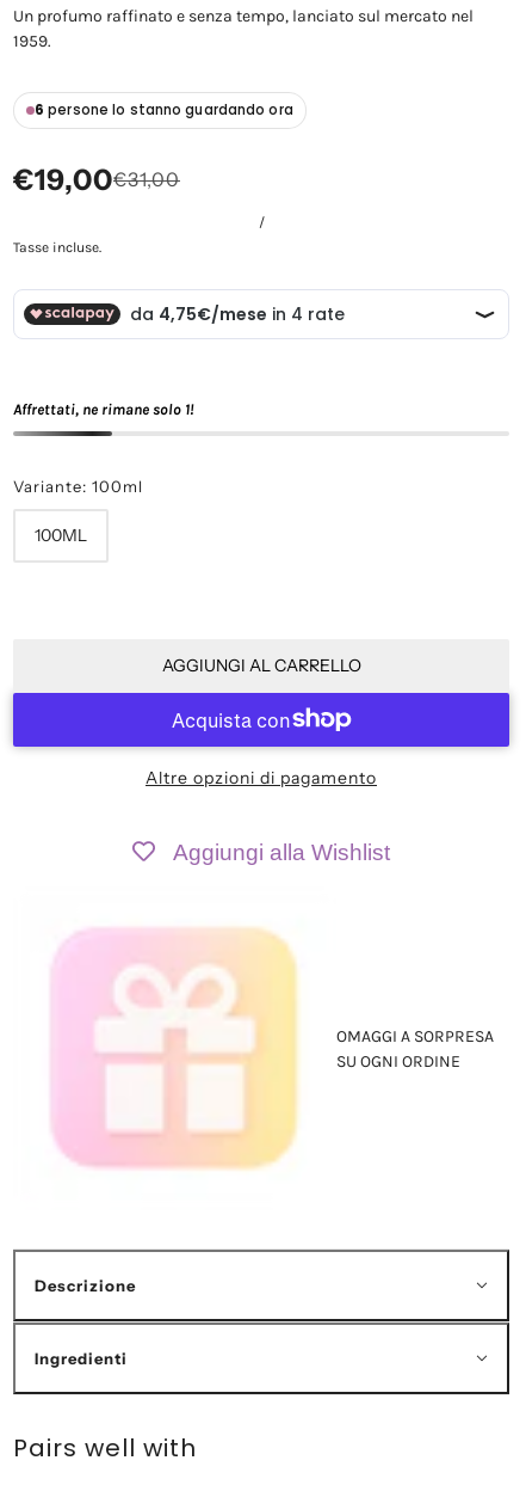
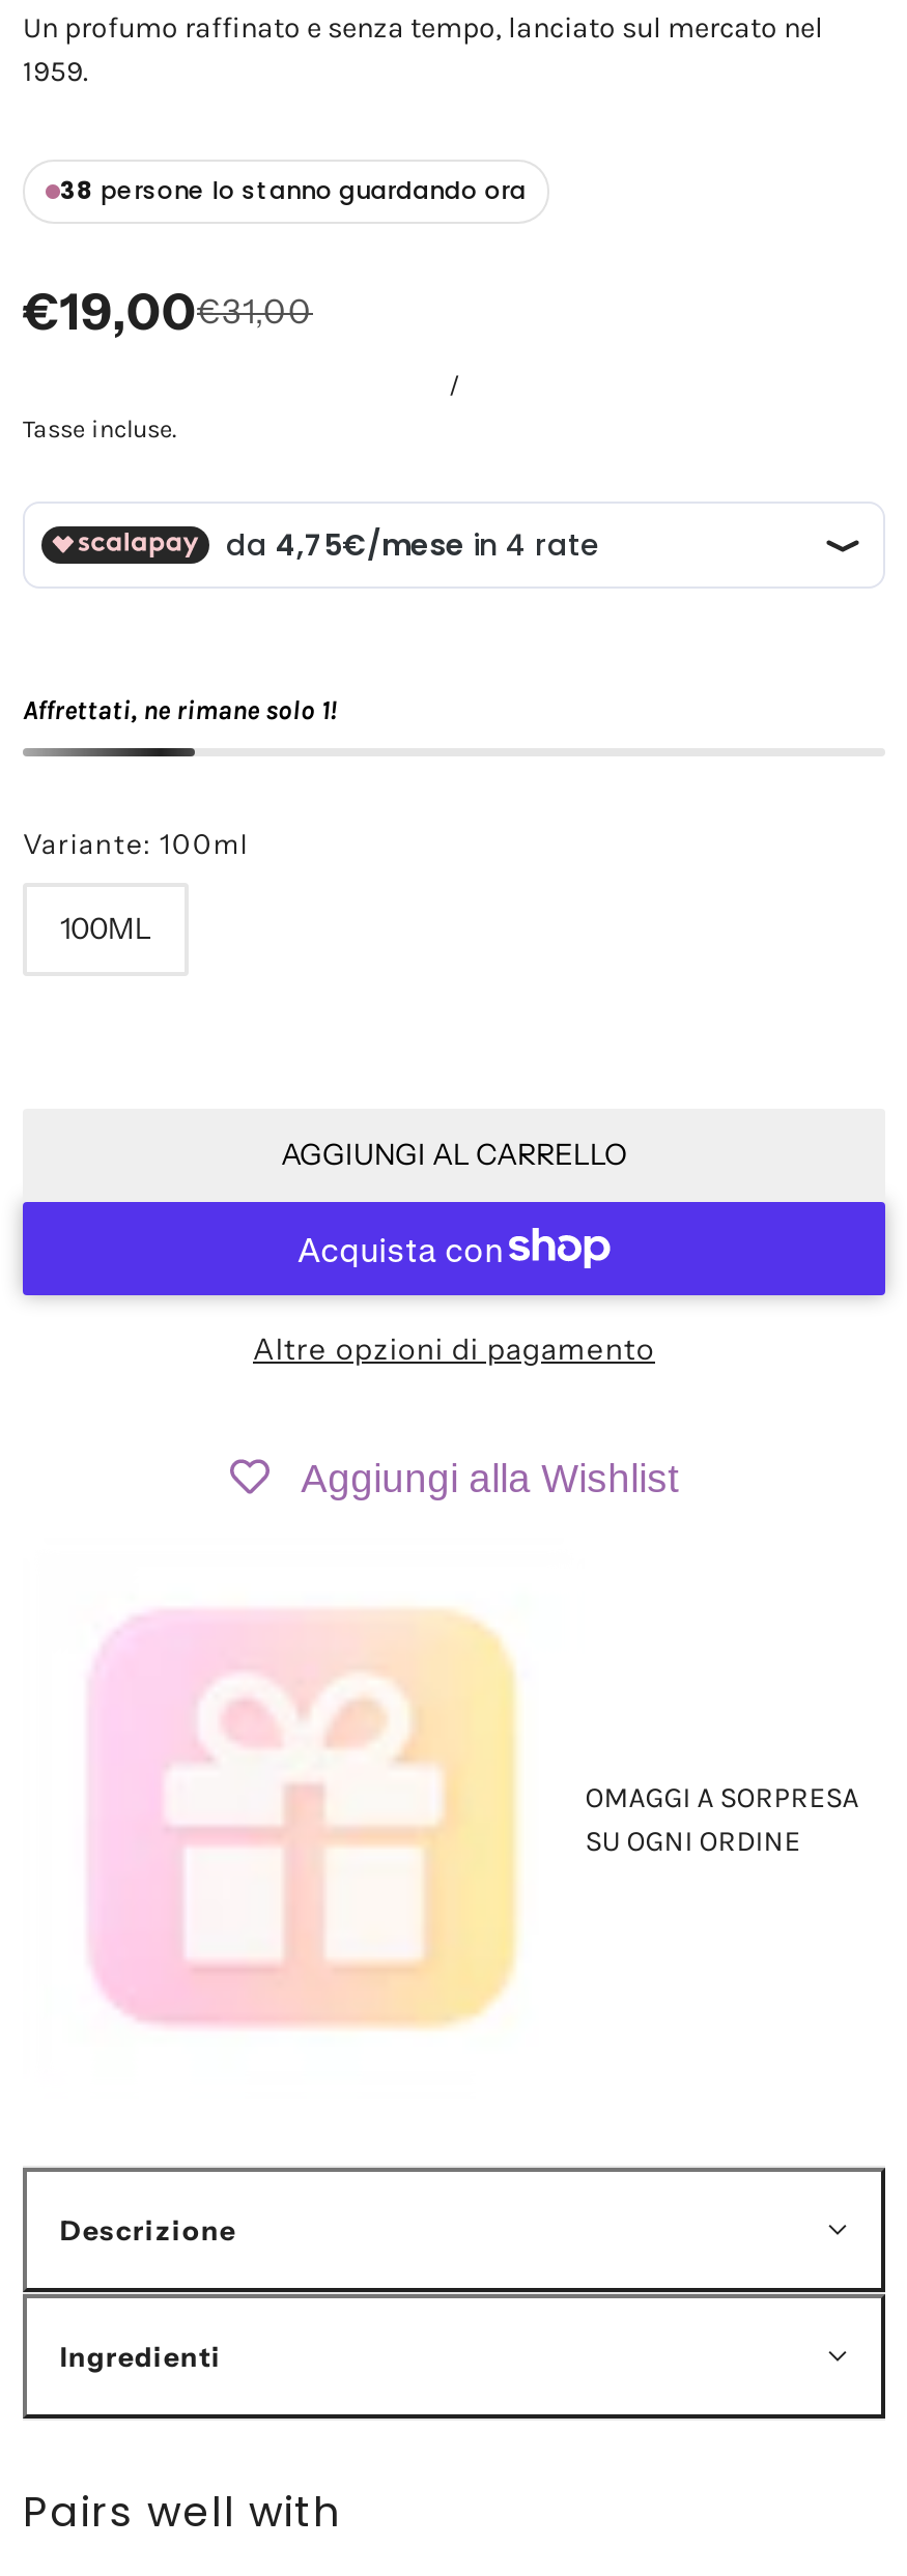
- 6 persone lo stanno guardando ora
+ 38 persone lo stanno guardando ora
